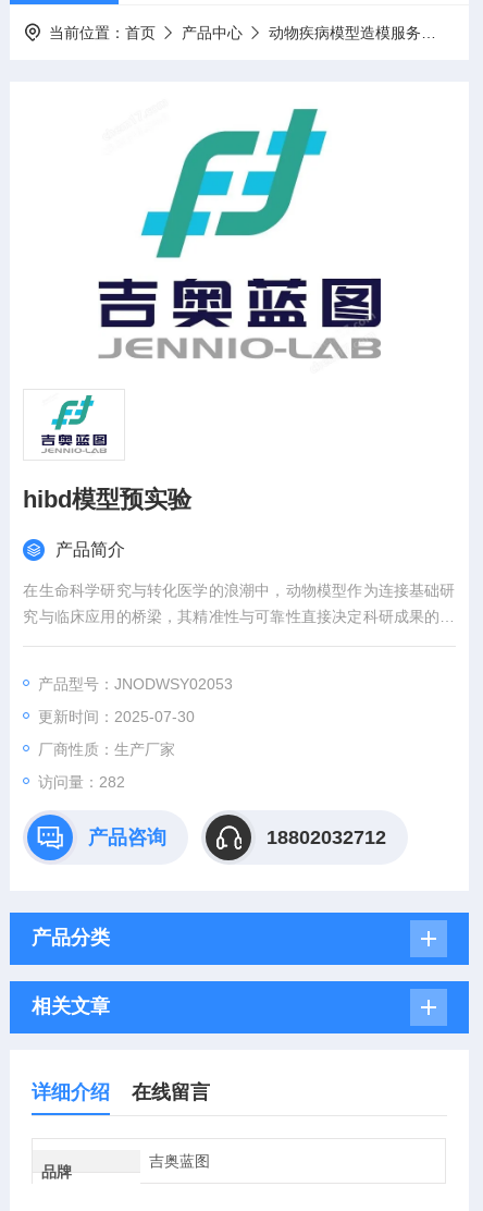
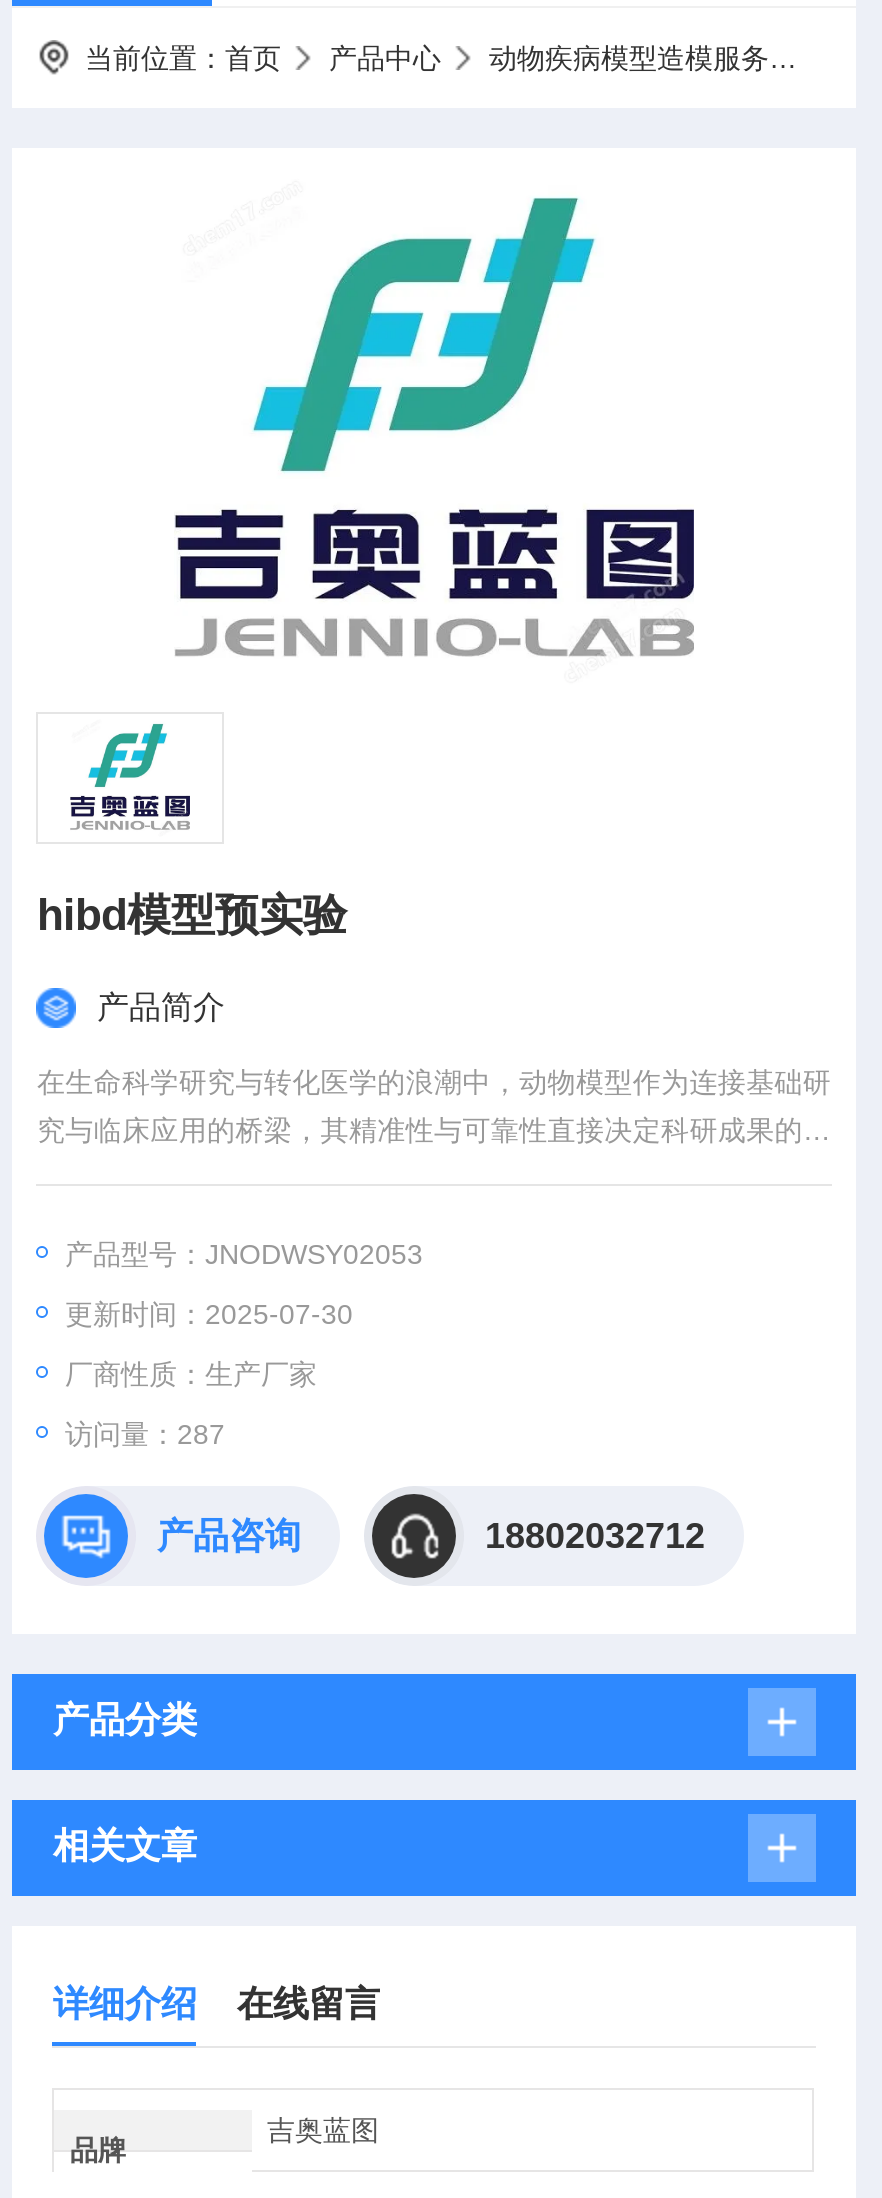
- 访问量：282
+ 访问量：287
